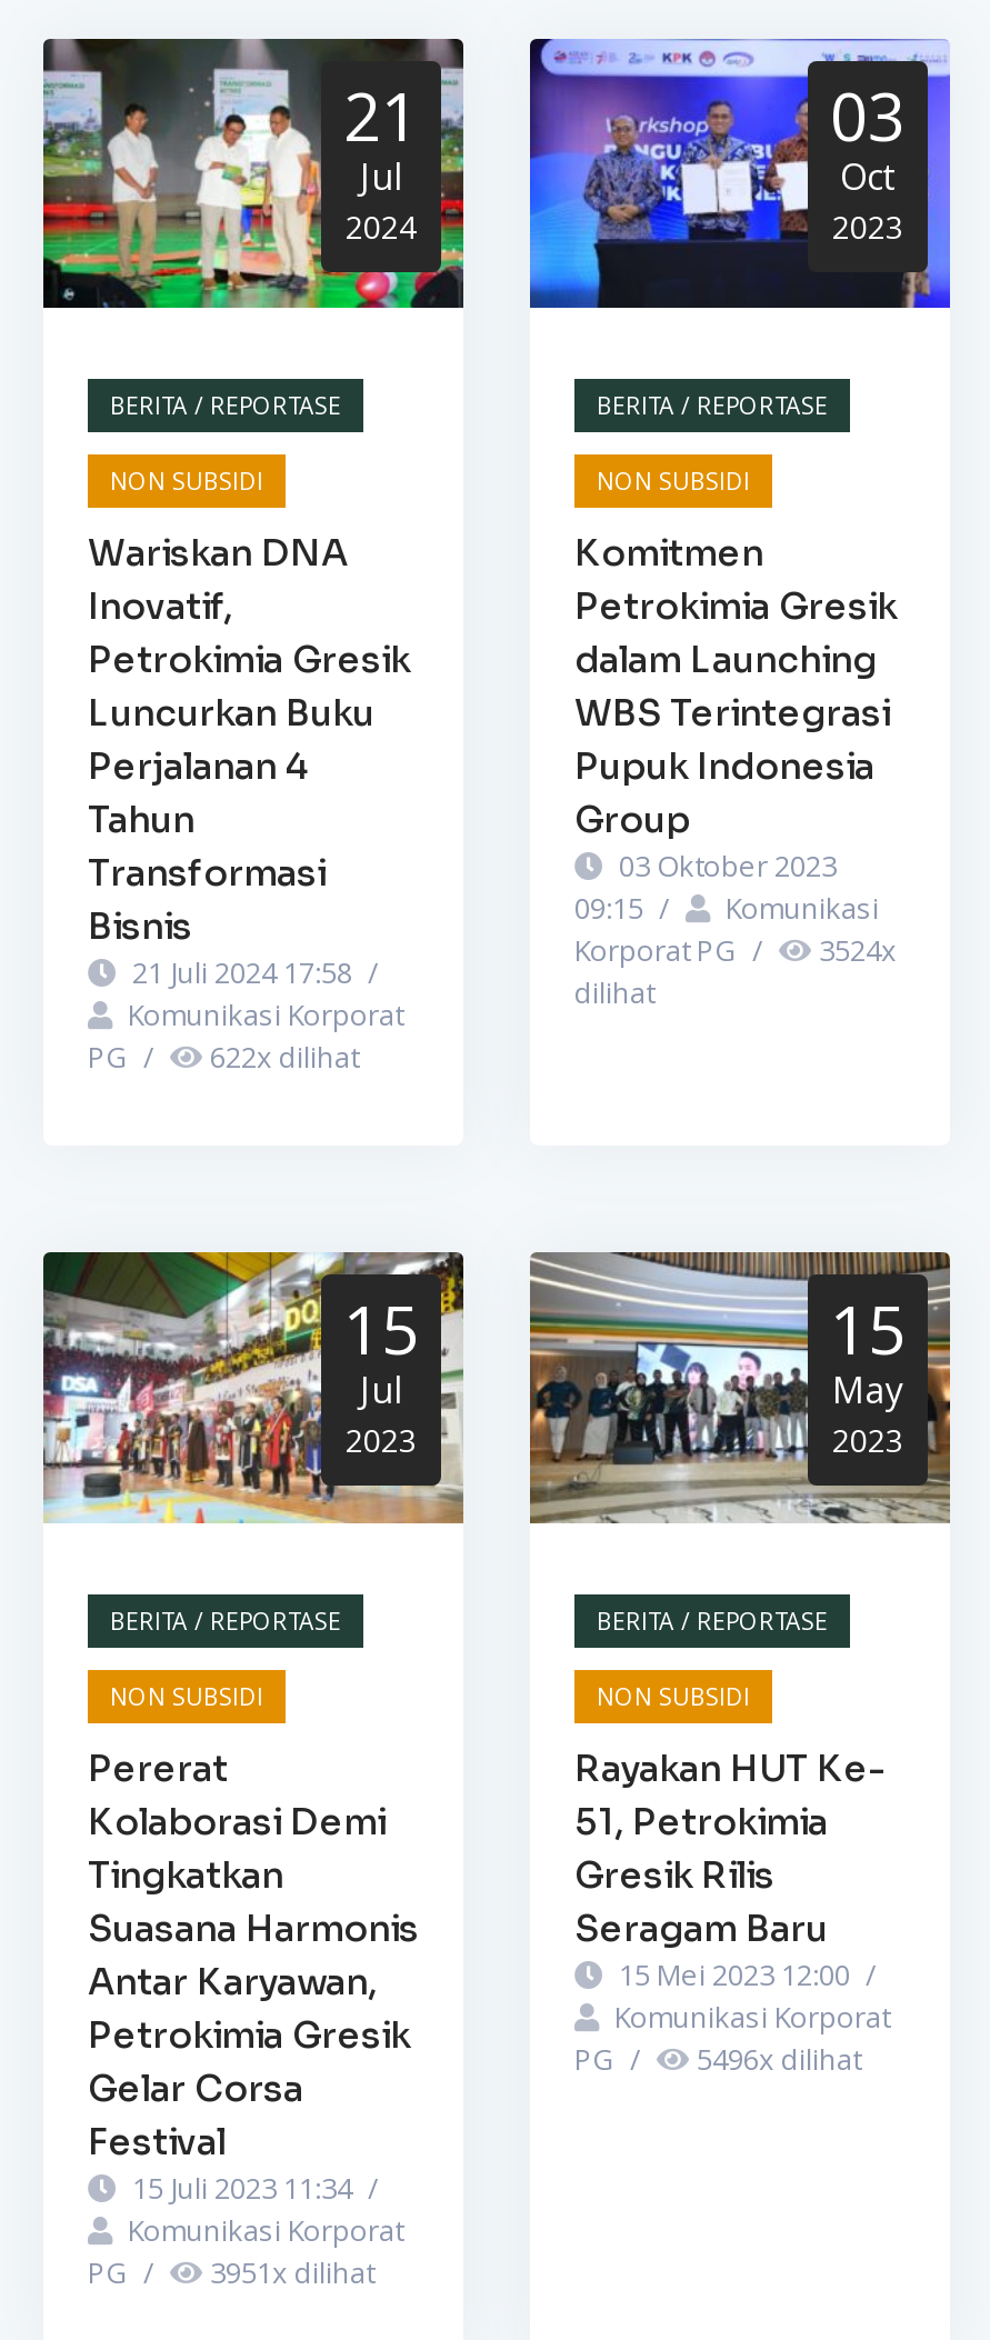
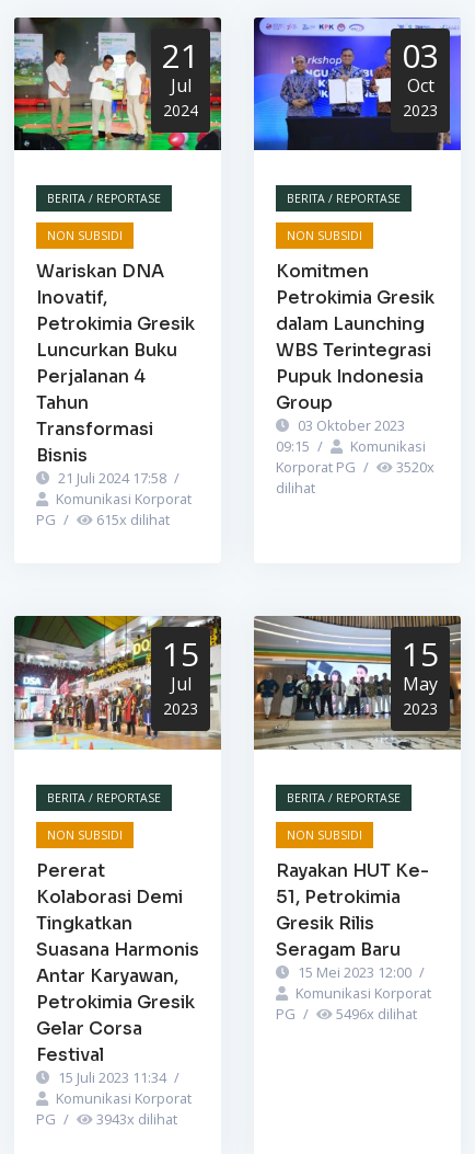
- Korporat PG / 3524x
+ Korporat PG / 3520x

- PG / 622x dilihat
+ PG / 615x dilihat

- PG / 3951x dilihat
+ PG / 3943x dilihat
